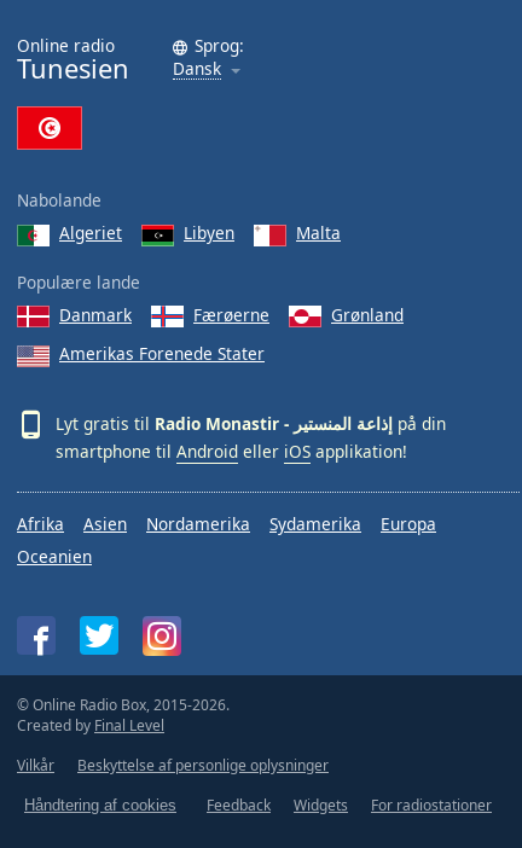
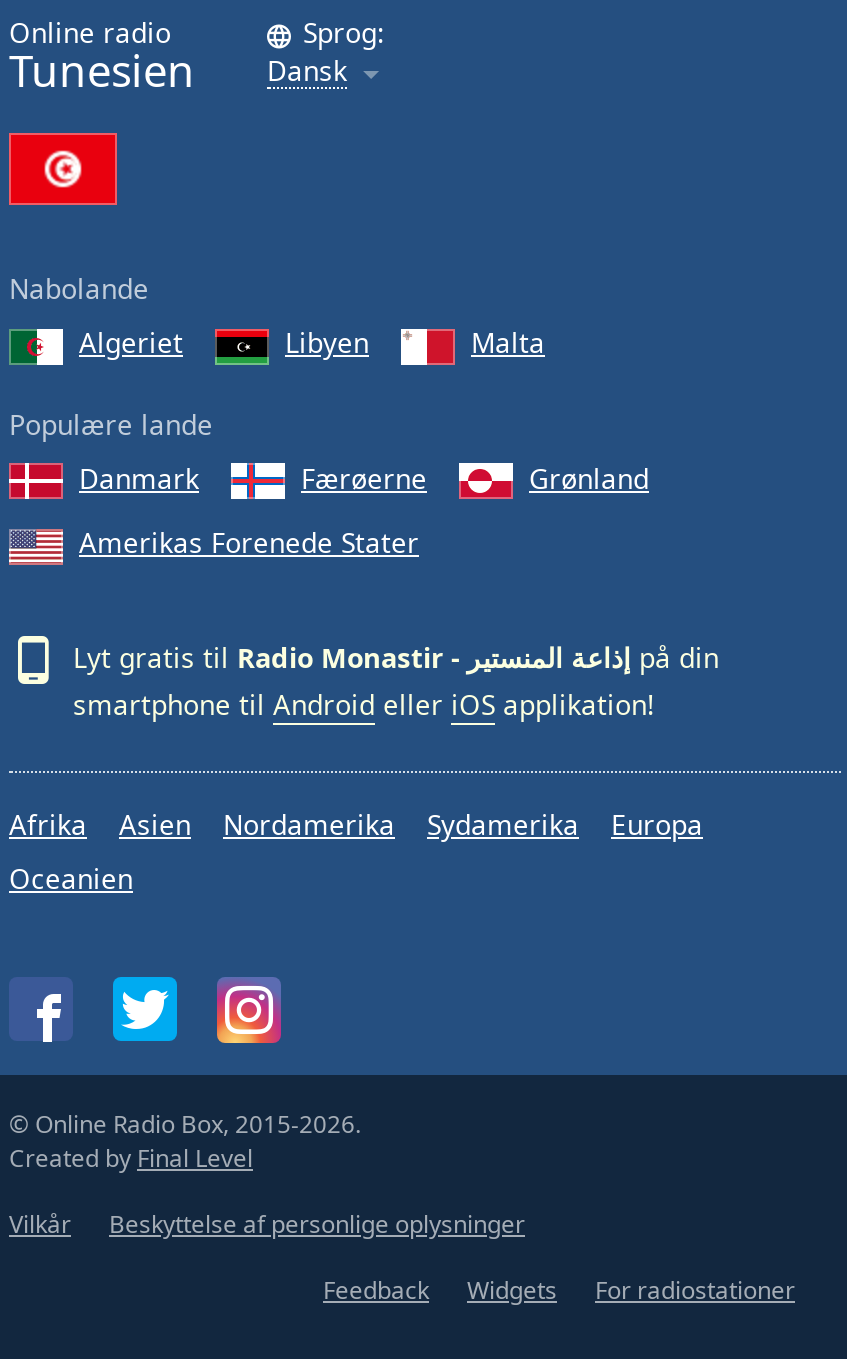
- Håndtering af cookies
